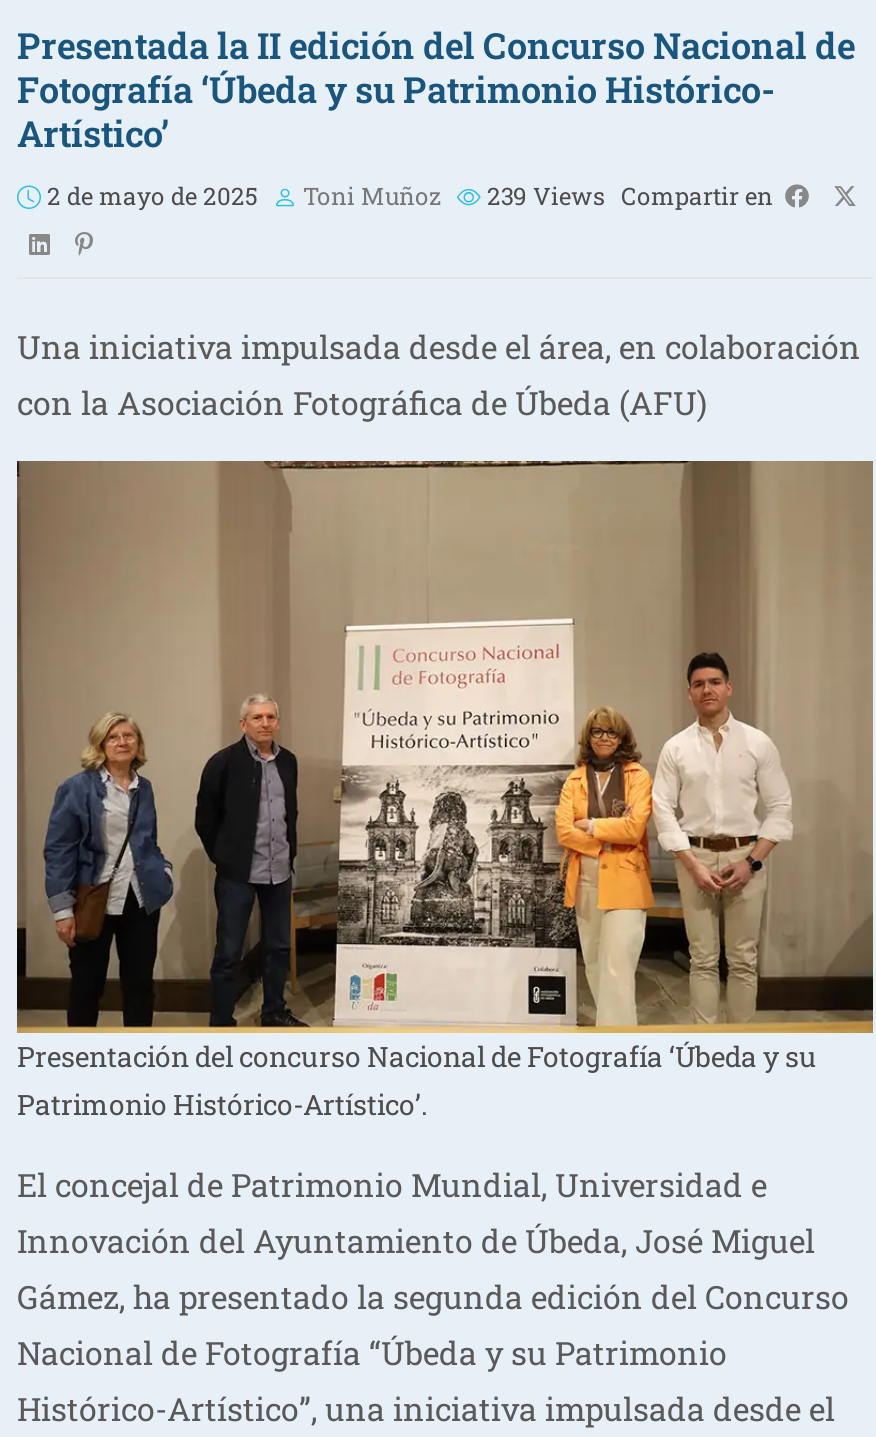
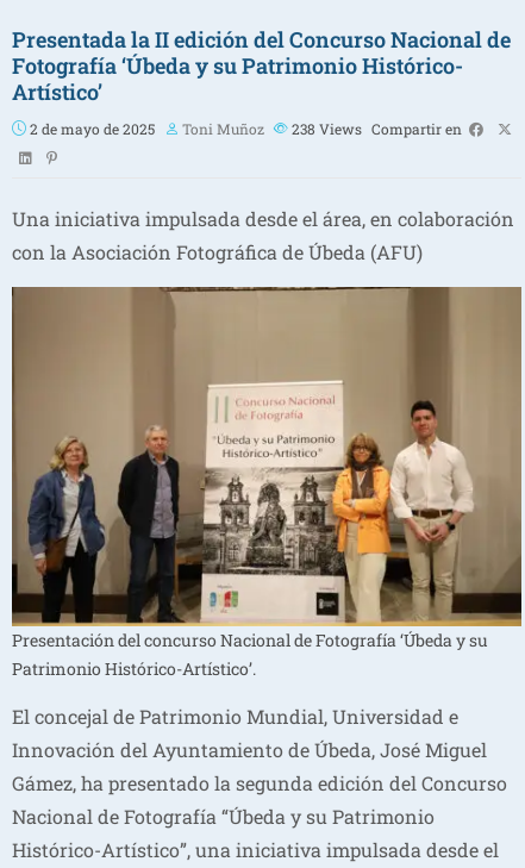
- 239 Views Compartir en
+ 238 Views Compartir en
